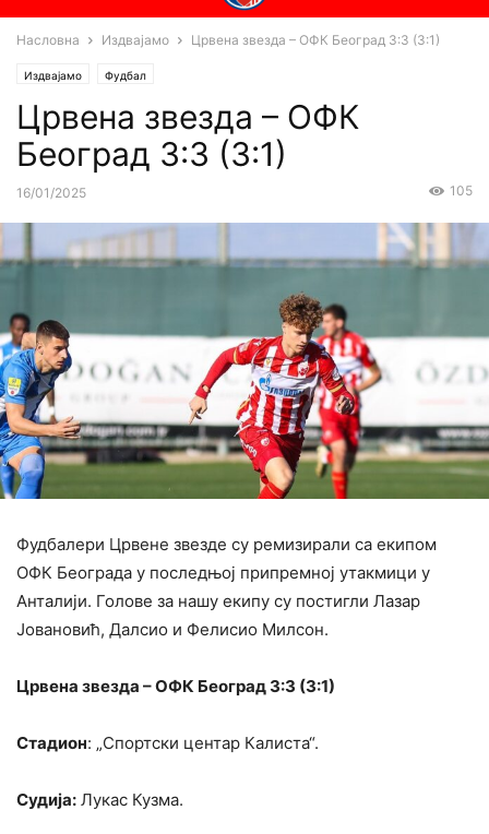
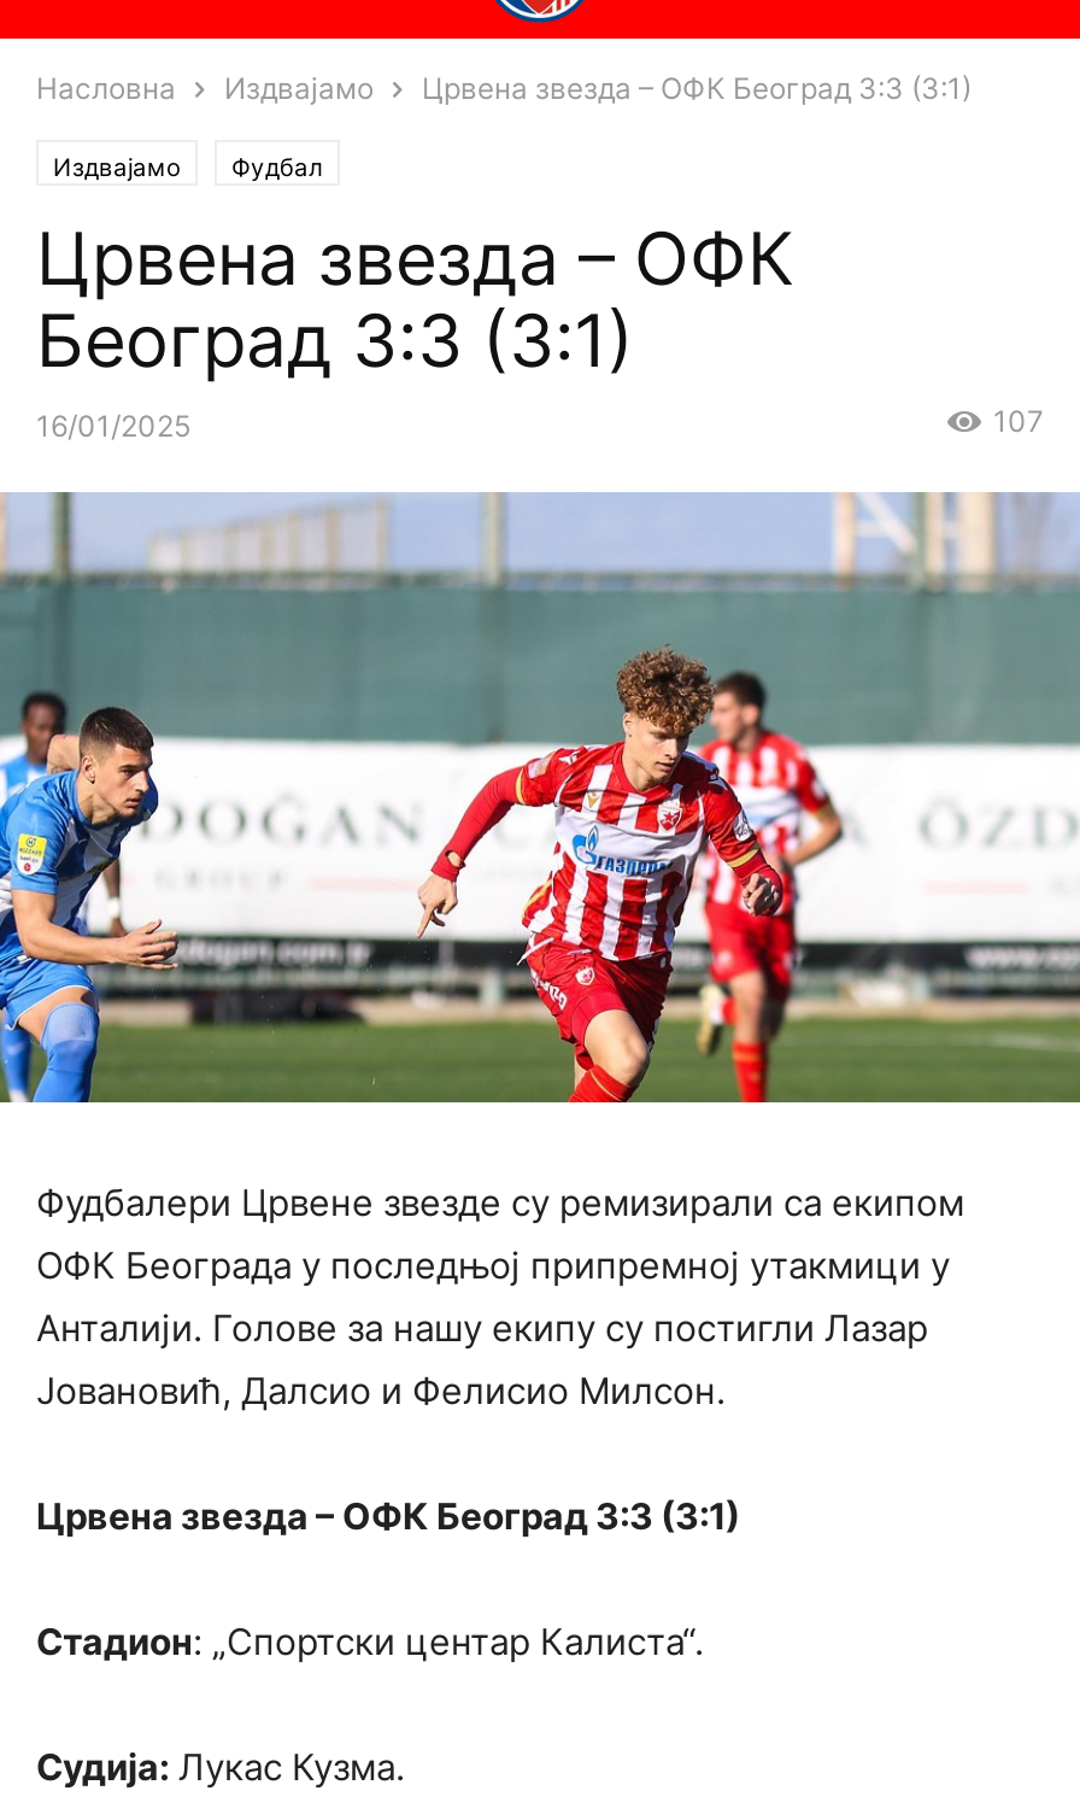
- 105
+ 107
